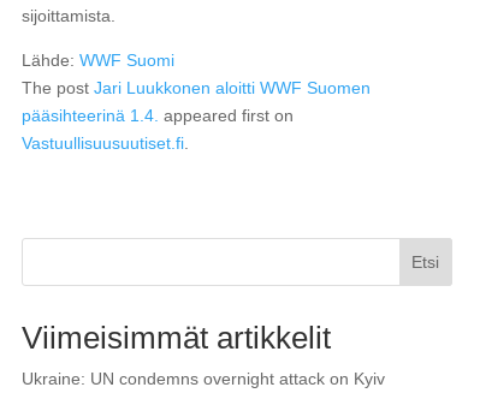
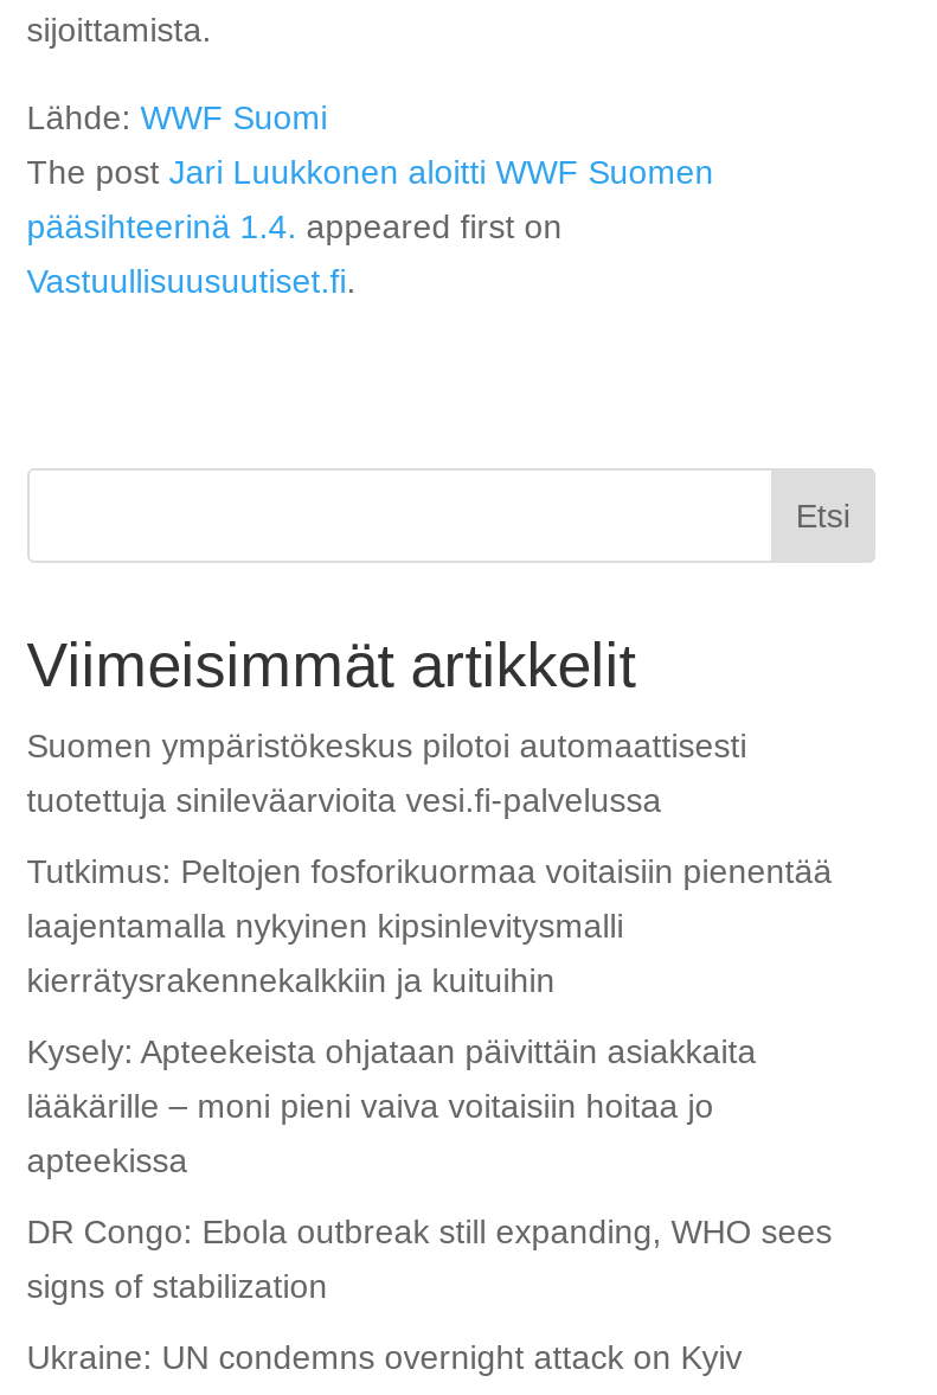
+ Suomen ympäristökeskus pilotoi automaattisesti
+ tuotettuja sinileväarvioita vesi.fi-palvelussa
+ Tutkimus: Peltojen fosforikuormaa voitaisiin pienentää
+ laajentamalla nykyinen kipsinlevitysmalli
+ kierrätysrakennekalkkiin ja kuituihin
+ Kysely: Apteekeista ohjataan päivittäin asiakkaita
+ lääkärille – moni pieni vaiva voitaisiin hoitaa jo
+ apteekissa
+ DR Congo: Ebola outbreak still expanding, WHO sees
+ signs of stabilization
